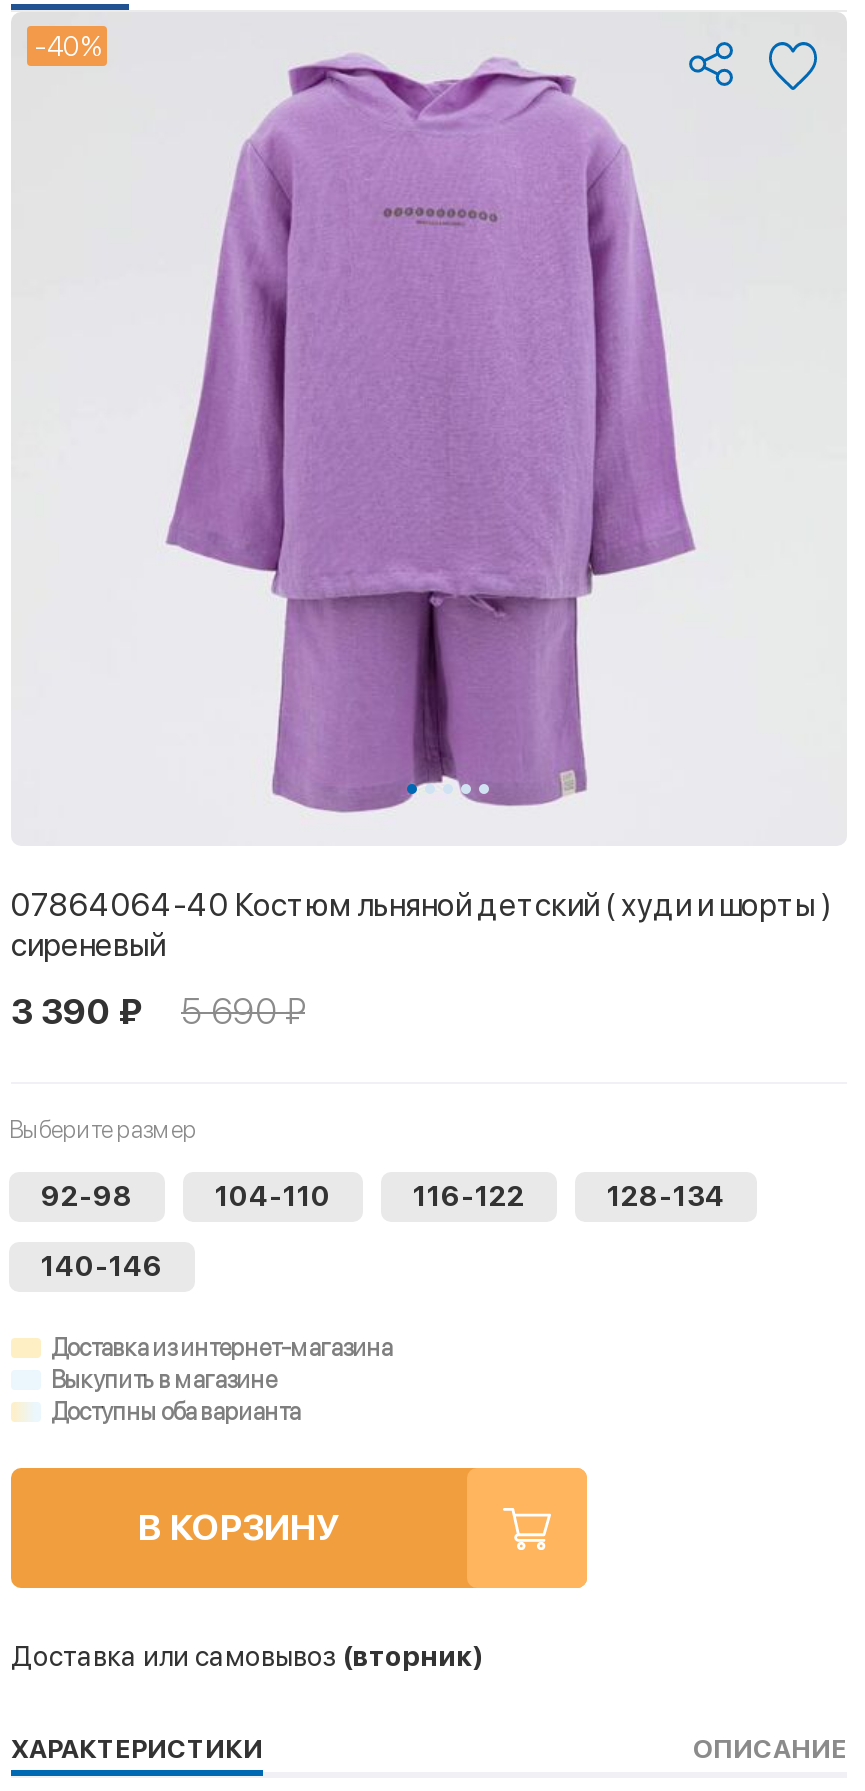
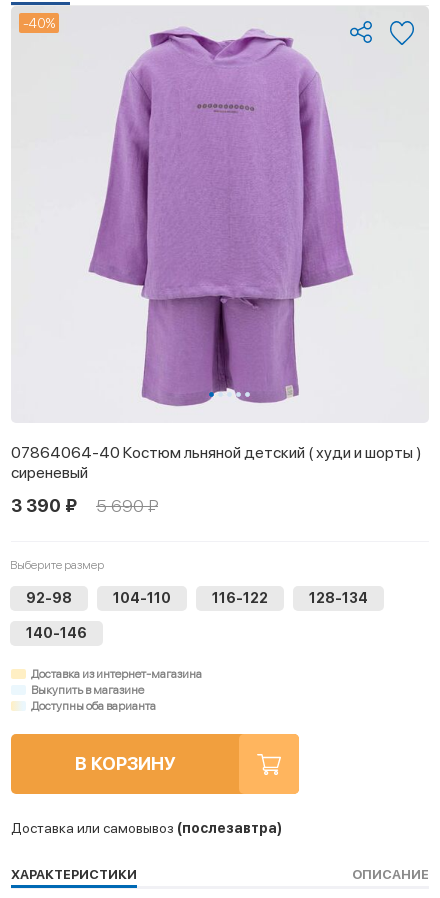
- Доставка или самовывоз (вторник)
+ Доставка или самовывоз (послезавтра)
